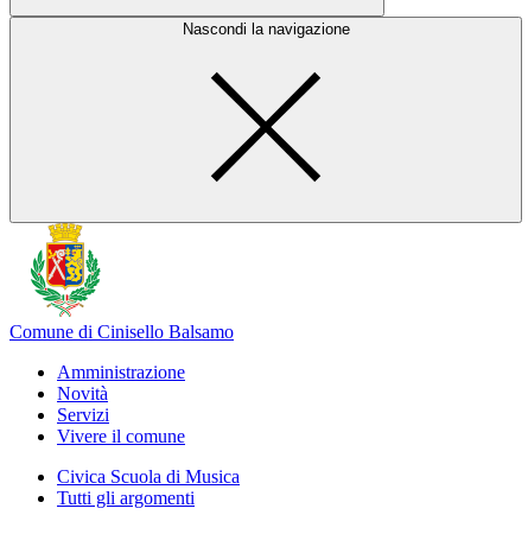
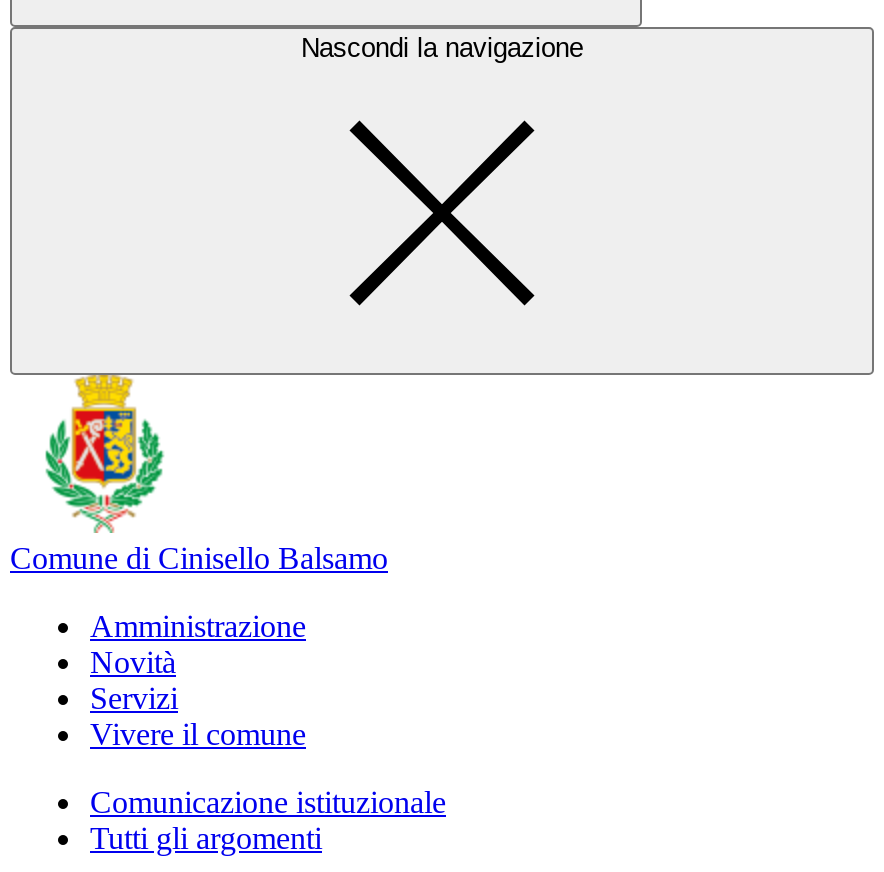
- Civica Scuola di Musica
+ Comunicazione istituzionale
